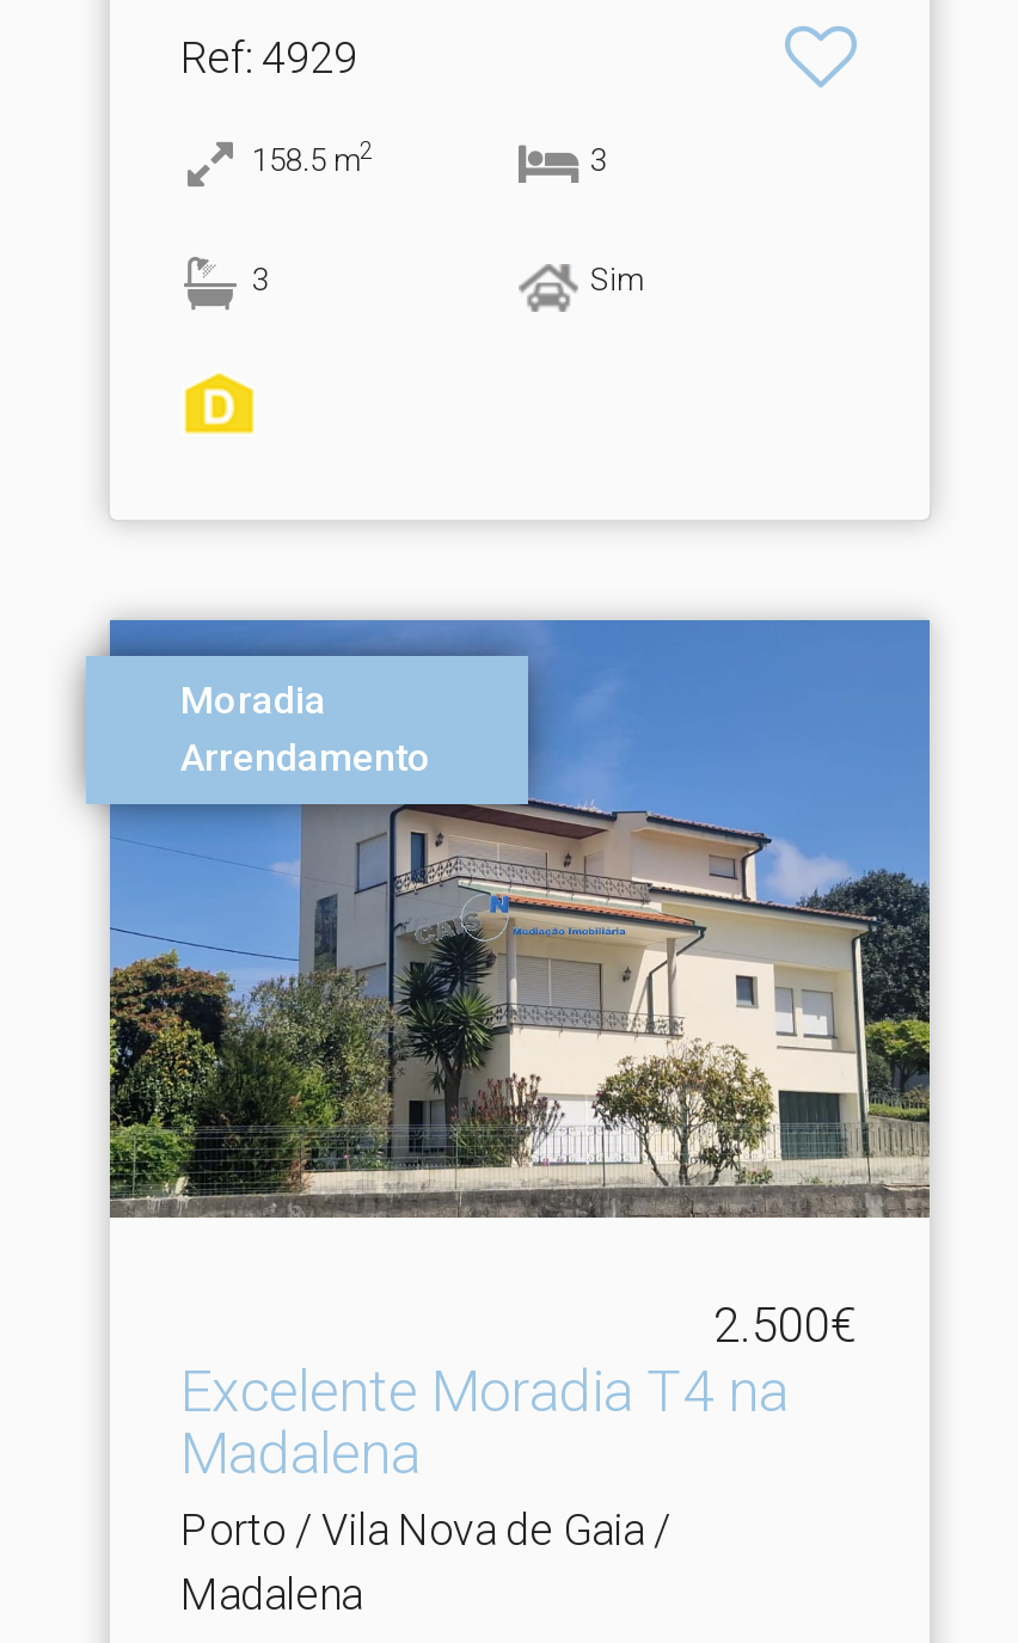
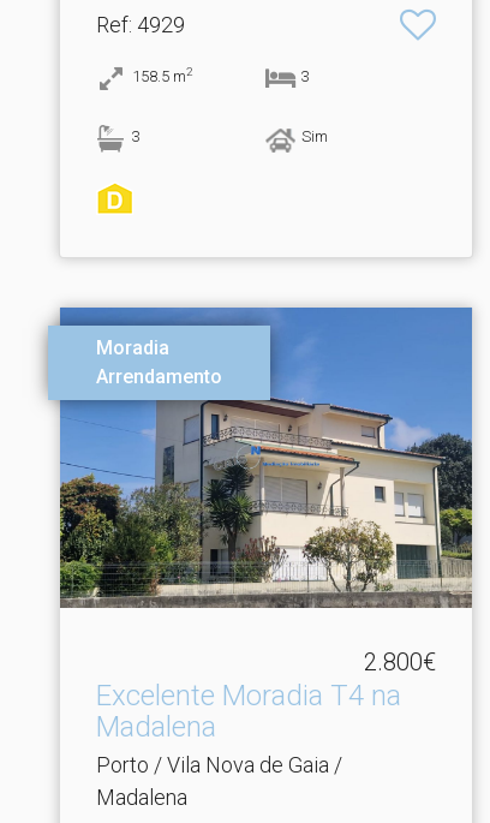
- 2.500€
+ 2.800€
